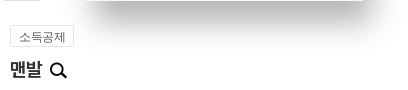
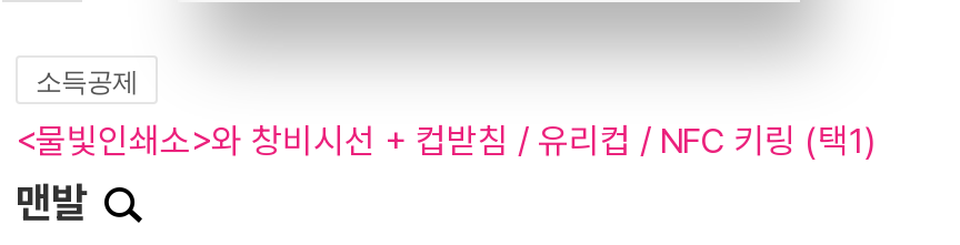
+ <물빛인쇄소>와 창비시선 + 컵받침 / 유리컵 / NFC 키링 (택1)
